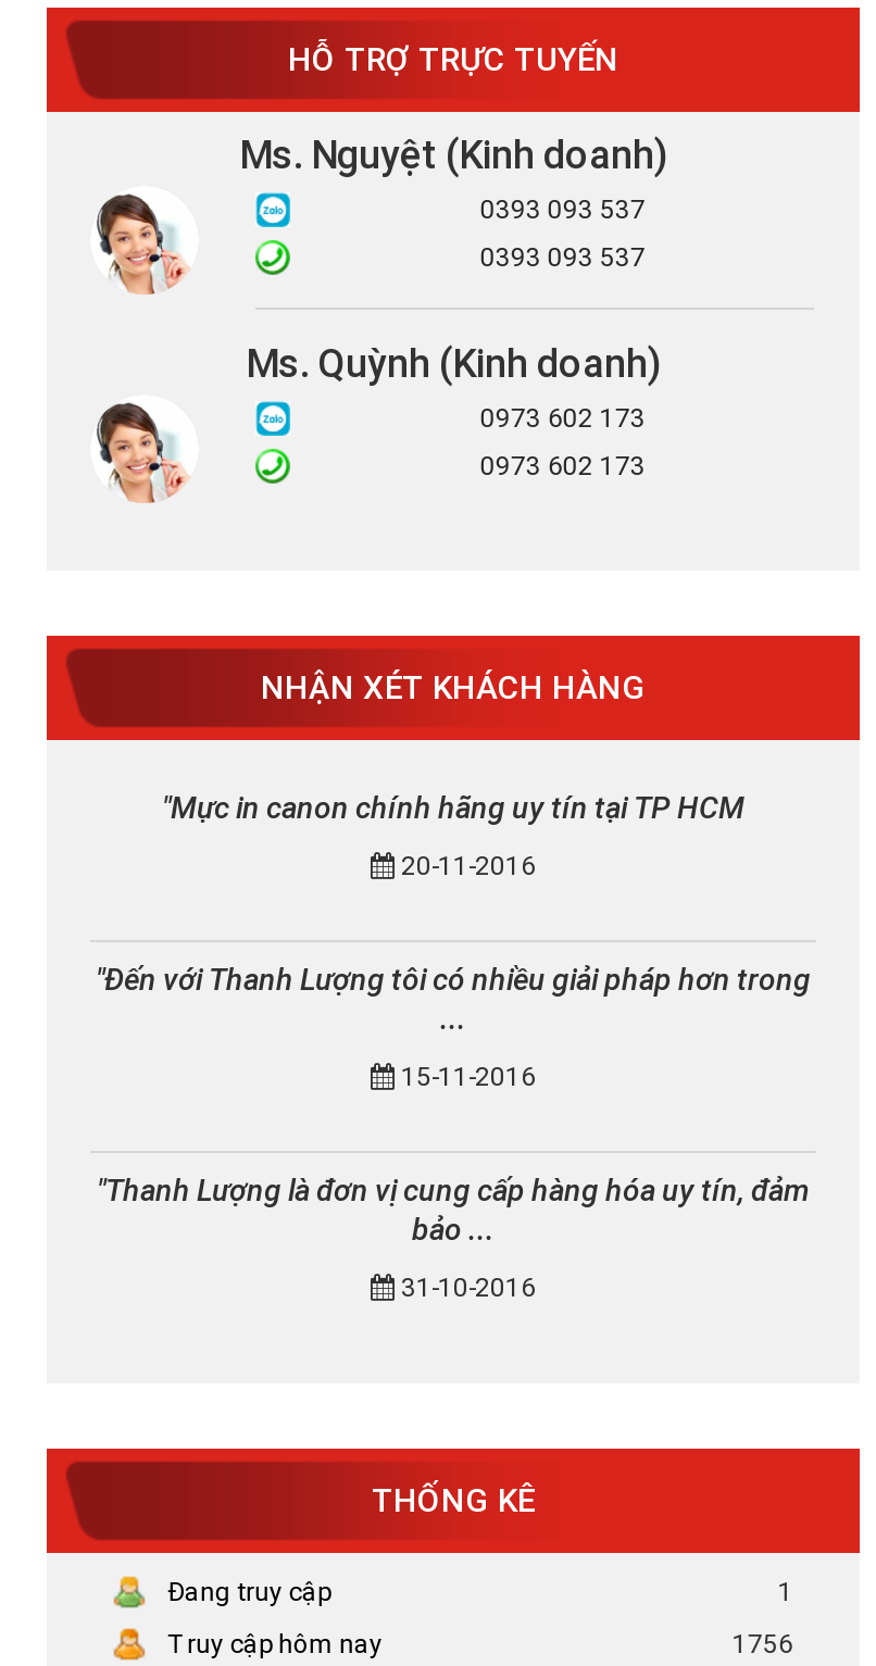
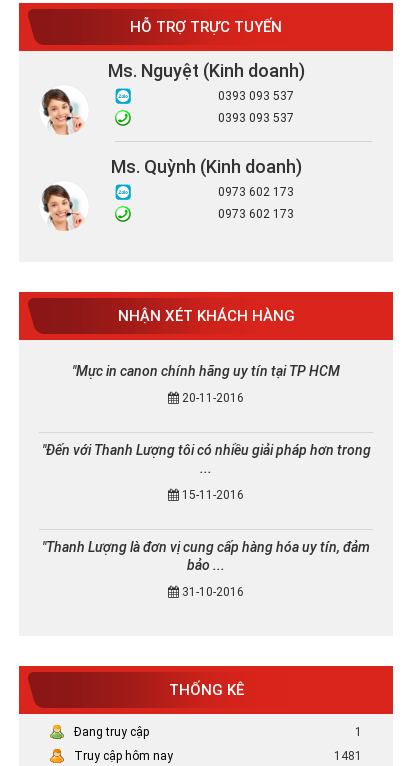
- 1756
+ 1481
